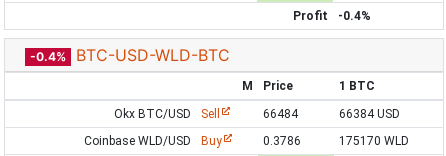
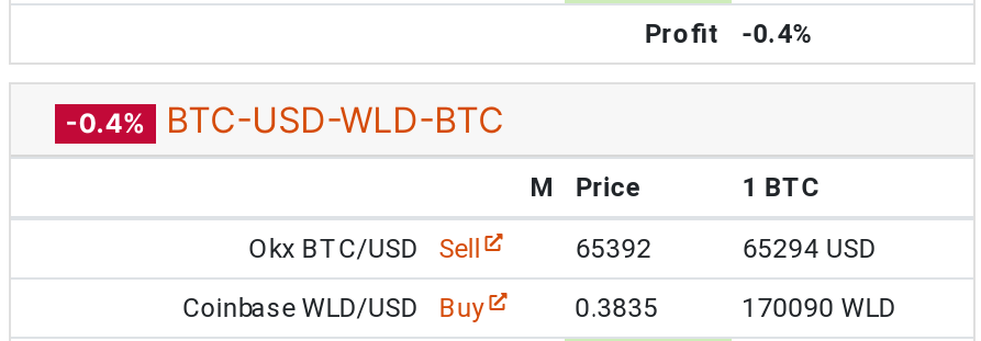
- 66484
+ 65392

- 66384 USD
+ 65294 USD

- 0.3786
+ 0.3835

- 175170 WLD
+ 170090 WLD
